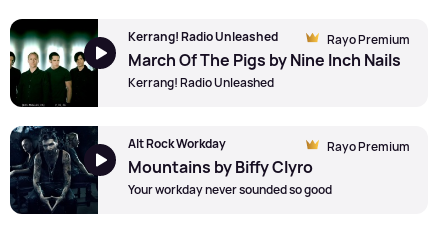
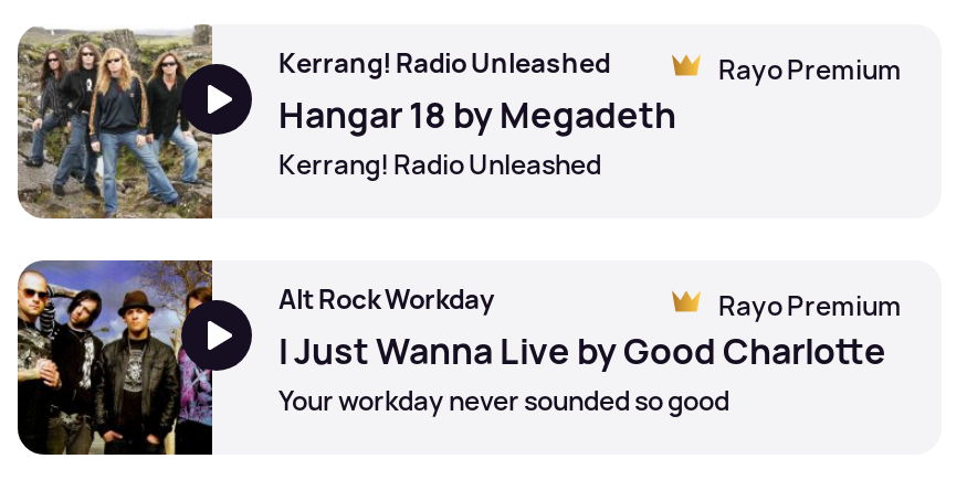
- [image]
- March Of The Pigs by Nine Inch Nails
+ [image]
+ Hangar 18 by Megadeth

- [image]
- Mountains by Biffy Clyro
+ [image]
+ I Just Wanna Live by Good Charlotte
